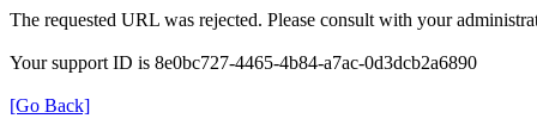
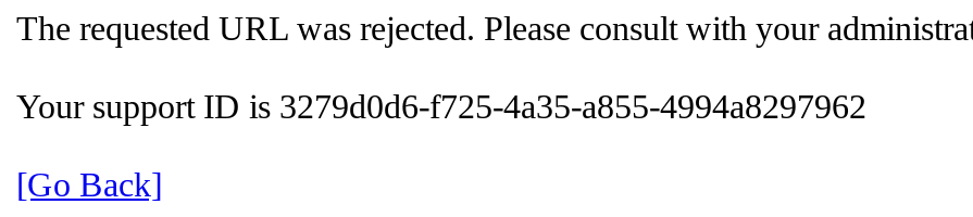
- Your support ID is 8e0bc727-4465-4b84-a7ac-0d3dcb2a6890
+ Your support ID is 3279d0d6-f725-4a35-a855-4994a8297962
